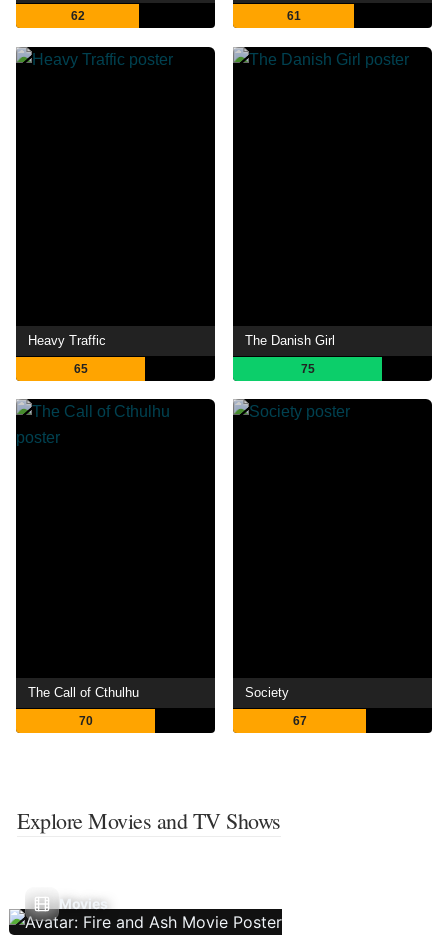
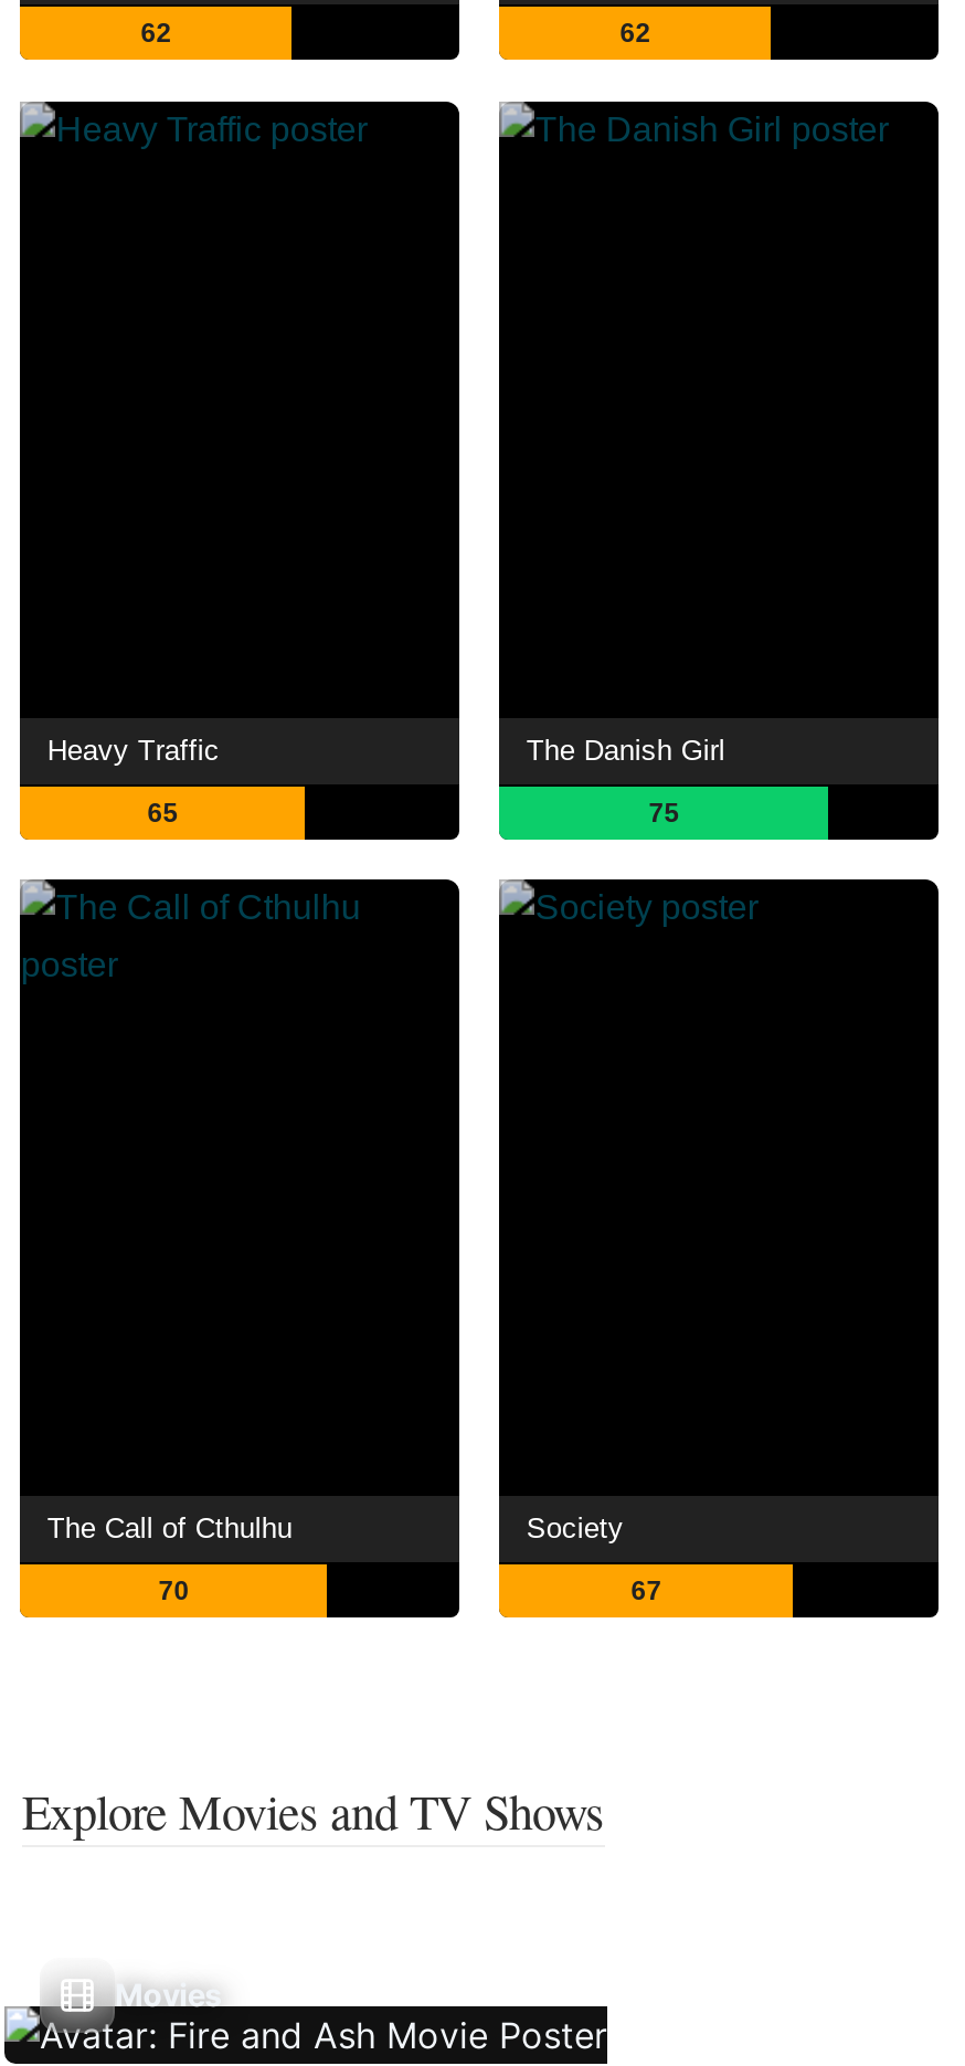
- 61
+ 62
